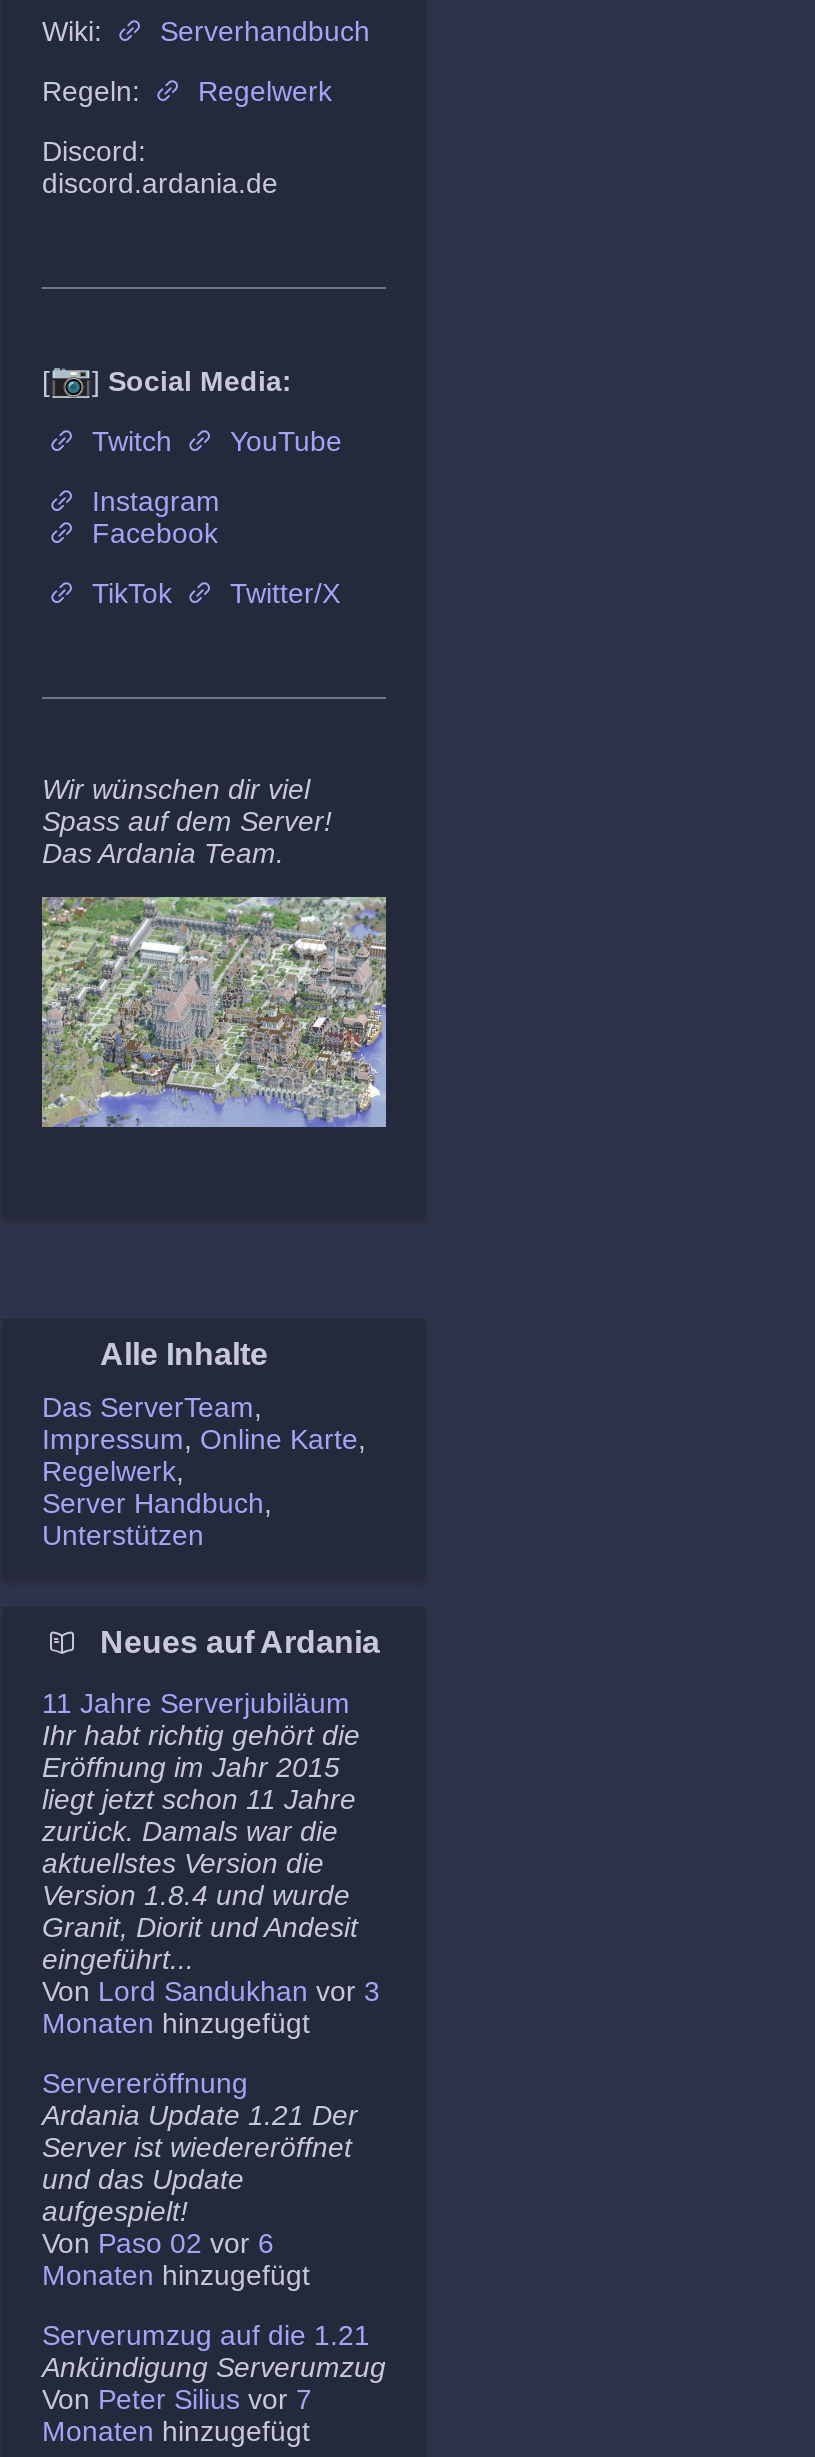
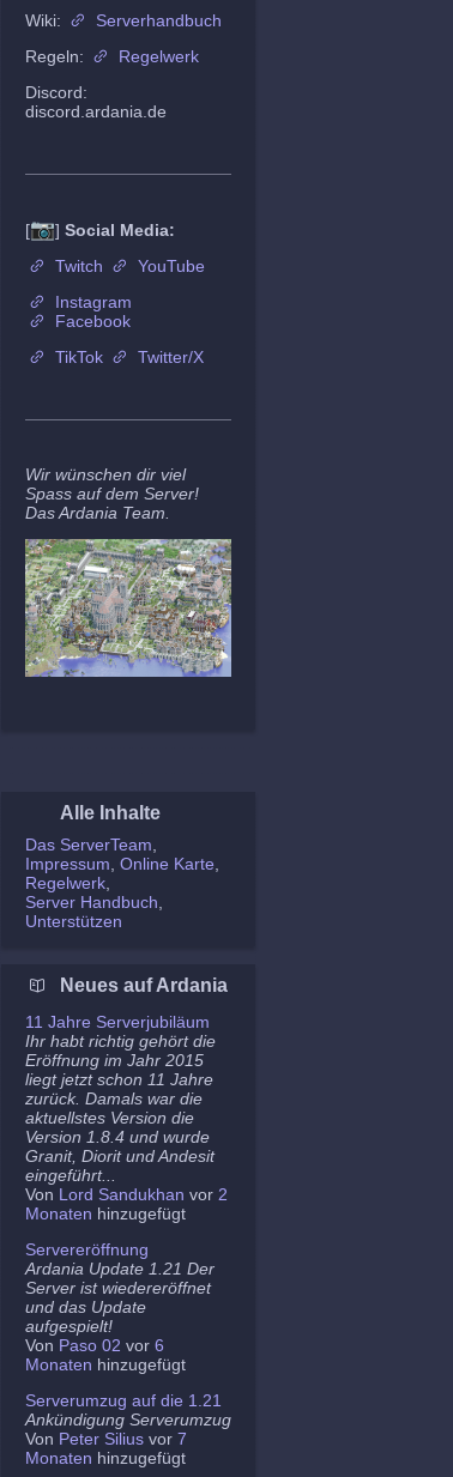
- Von Lord Sandukhan vor 3
+ Von Lord Sandukhan vor 2
